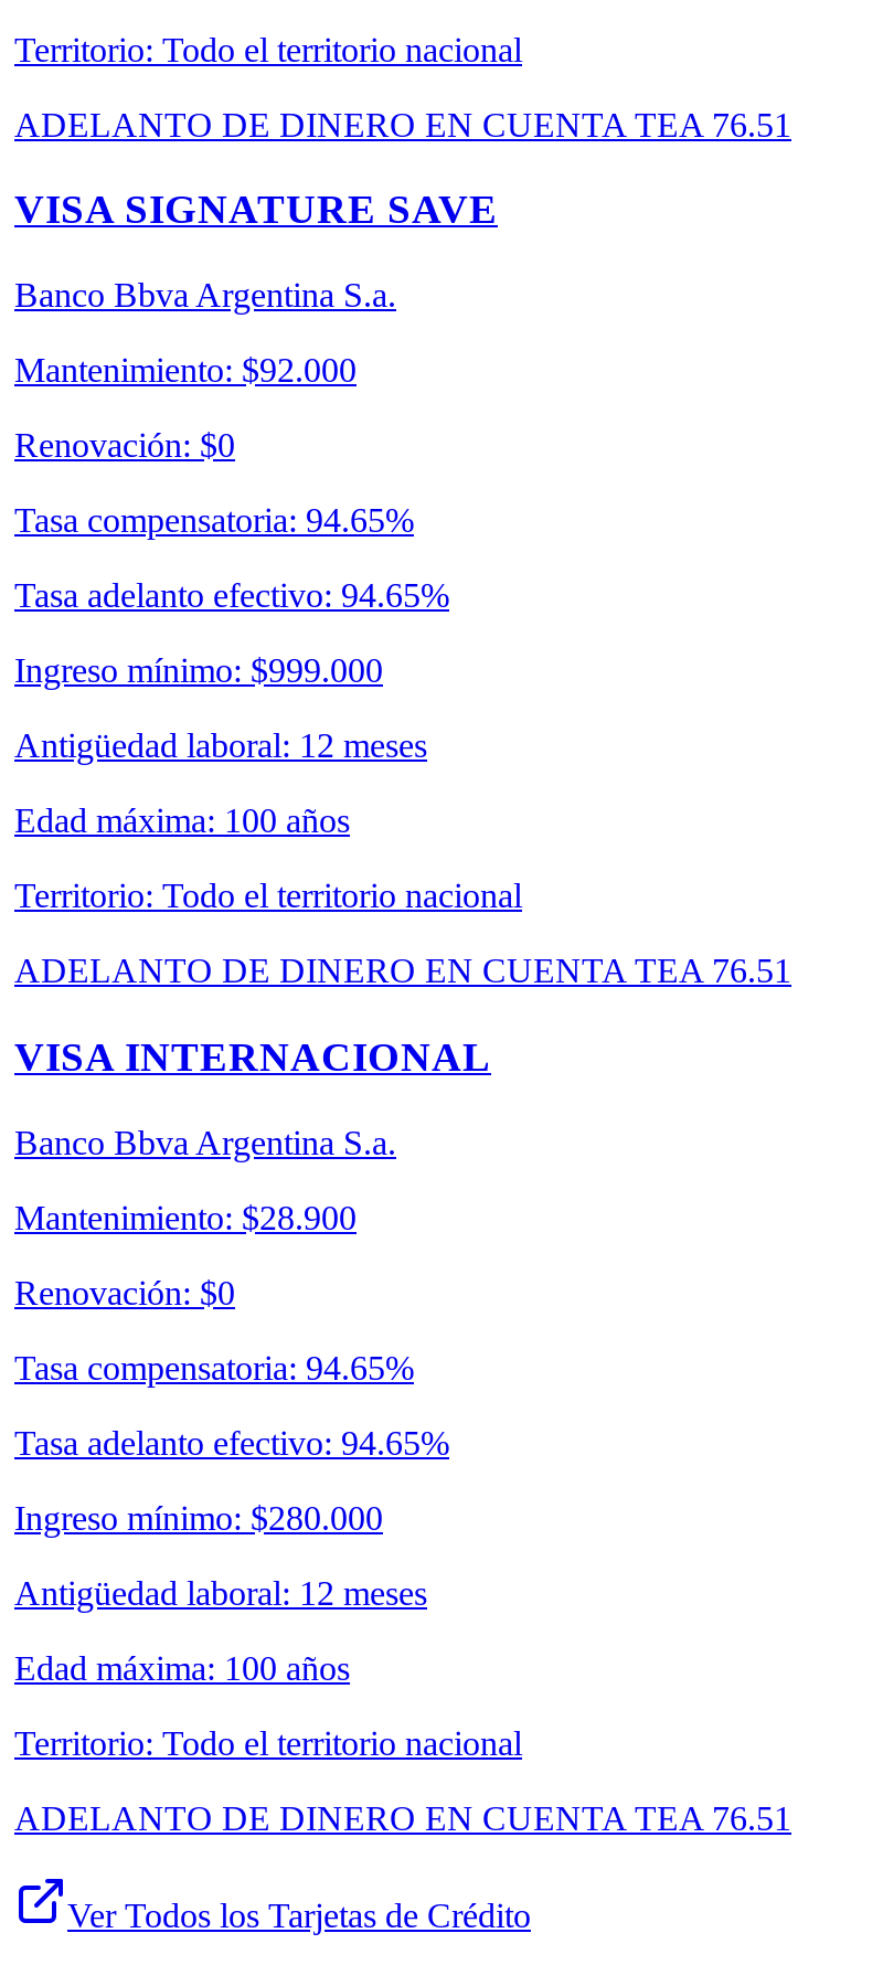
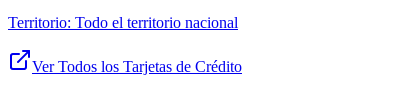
- ADELANTO DE DINERO EN CUENTA TEA 76.51
- VISA SIGNATURE SAVE
- Banco Bbva Argentina S.a.
- Mantenimiento: $92.000
- Renovación: $0
- Tasa compensatoria: 94.65%
- Tasa adelanto efectivo: 94.65%
- Ingreso mínimo: $999.000
- Antigüedad laboral: 12 meses
- Edad máxima: 100 años
- Territorio: Todo el territorio nacional
- ADELANTO DE DINERO EN CUENTA TEA 76.51
- VISA INTERNACIONAL
- Banco Bbva Argentina S.a.
- Mantenimiento: $28.900
- Renovación: $0
- Tasa compensatoria: 94.65%
- Tasa adelanto efectivo: 94.65%
- Ingreso mínimo: $280.000
- Antigüedad laboral: 12 meses
- Edad máxima: 100 años
- Territorio: Todo el territorio nacional
- ADELANTO DE DINERO EN CUENTA TEA 76.51
